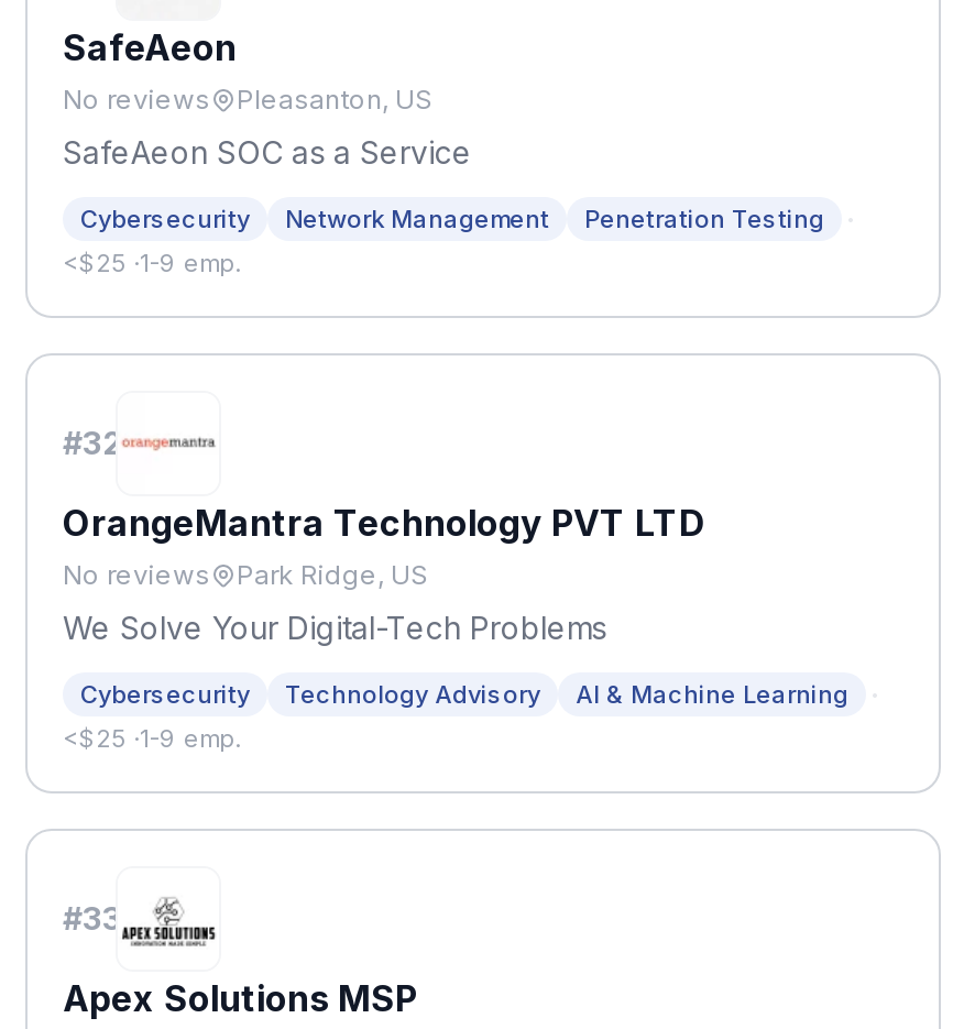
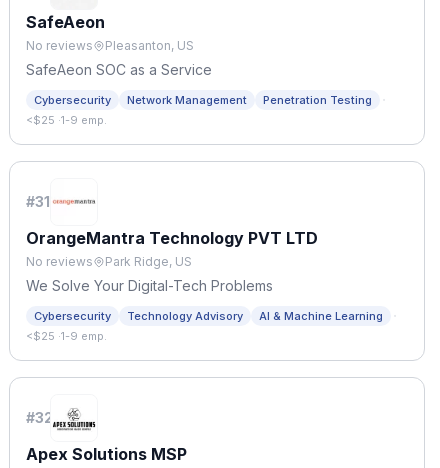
- #32
+ #31

- #33
+ #32
